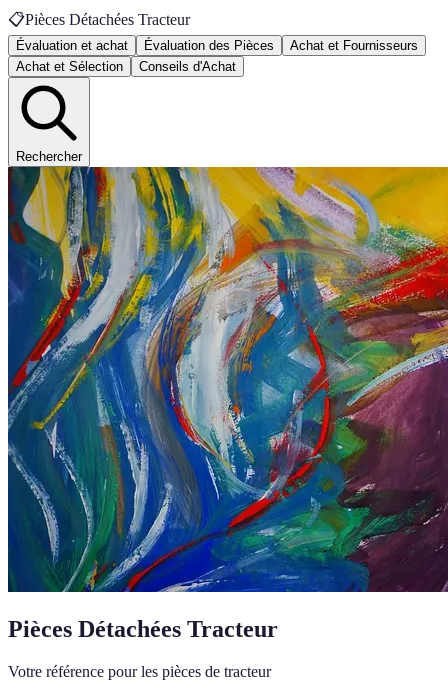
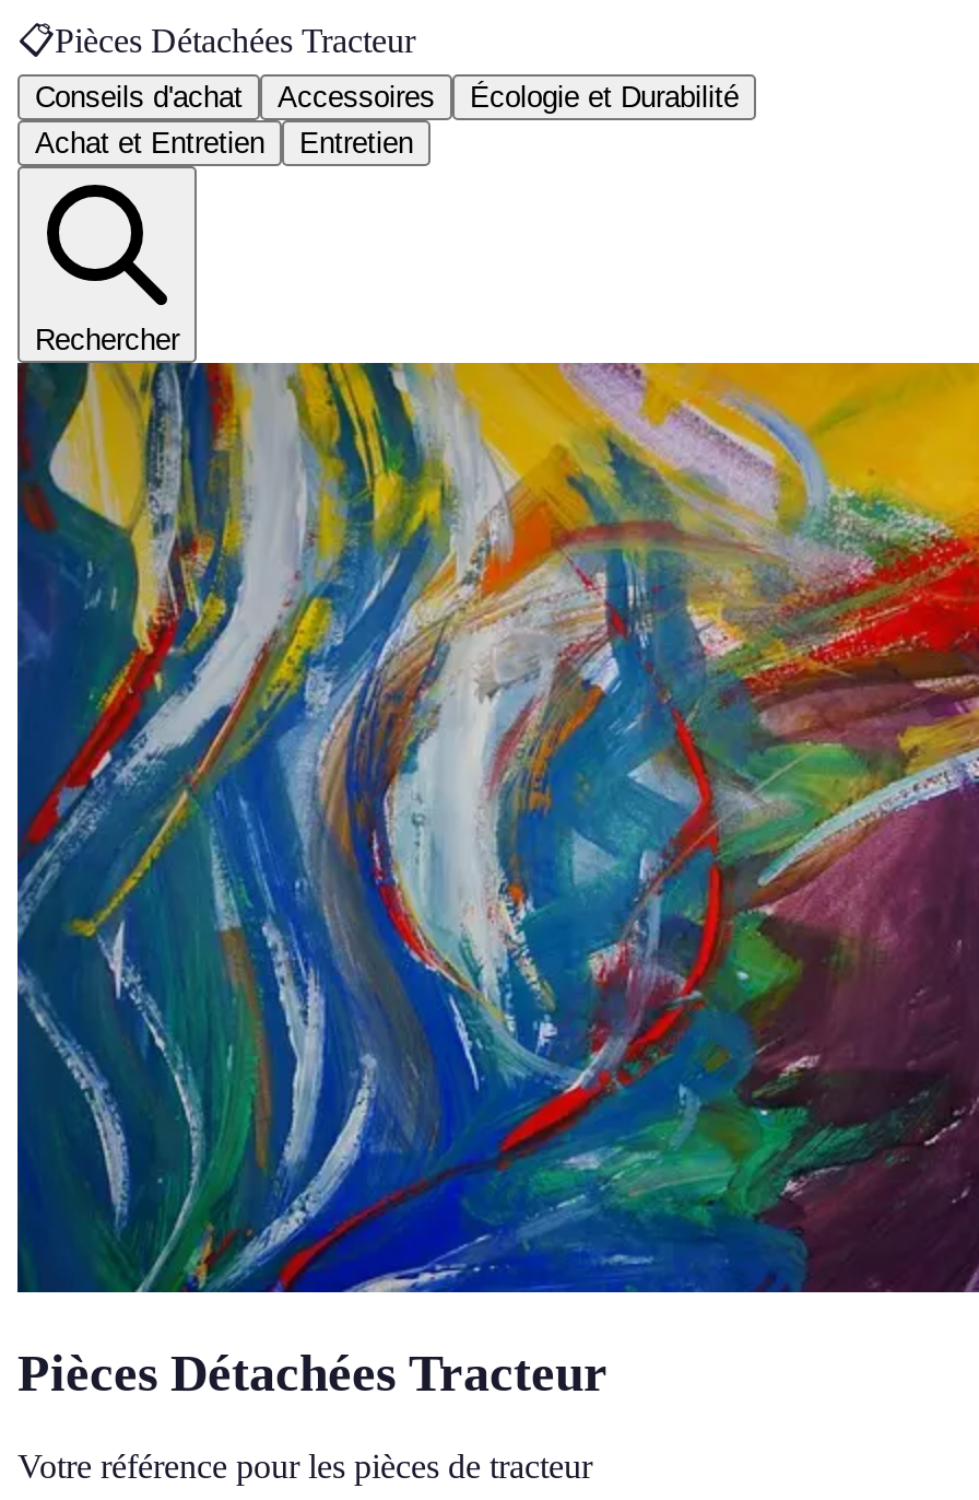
- Évaluation et achat
- Évaluation des Pièces
- Achat et Fournisseurs
- Achat et Sélection
- Conseils d'Achat
+ Conseils d'achat
+ Accessoires
+ Écologie et Durabilité
+ Achat et Entretien
+ Entretien
